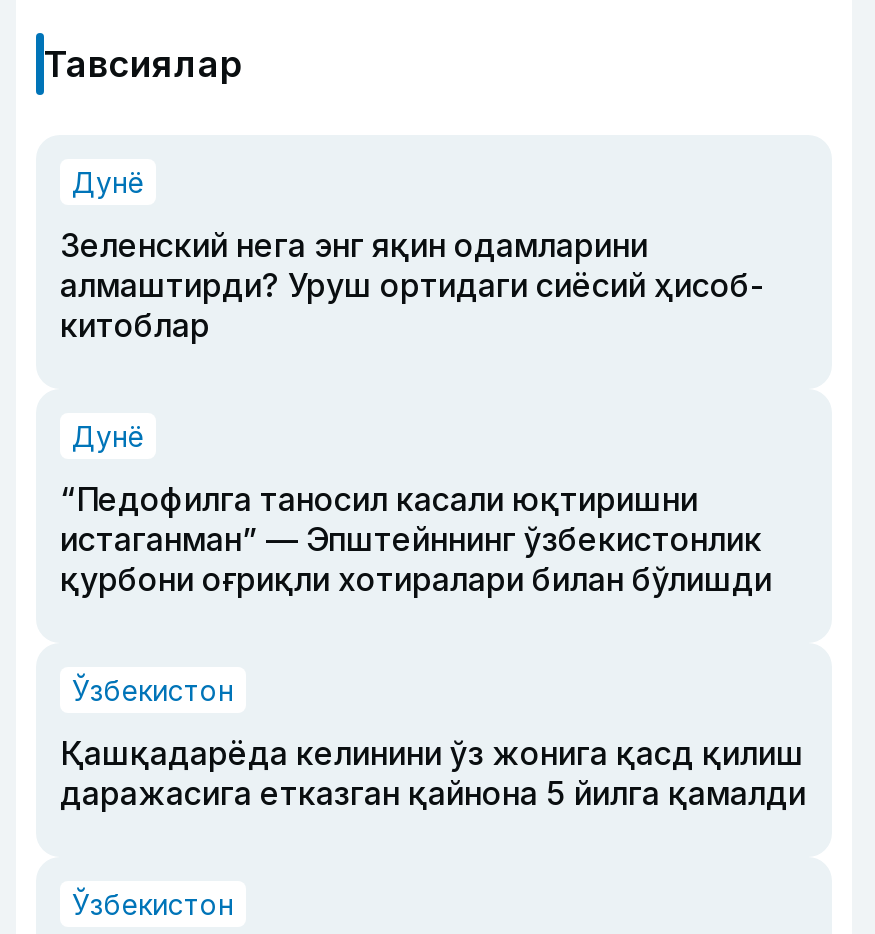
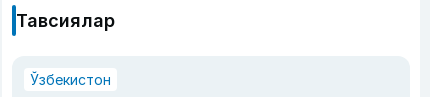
- Дунё
- Зеленский нега энг яқин одамларини
- алмаштирди? Уруш ортидаги сиёсий ҳисоб-
- китоблар
- Дунё
- “Педофилга таносил касали юқтиришни
- истаганман” — Эпштейннинг ўзбекистонлик
- қурбони оғриқли хотиралари билан бўлишди
- Ўзбекистон
- Қашқадарёда келинини ўз жонига қасд қилиш
- даражасига етказган қайнона 5 йилга қамалди
